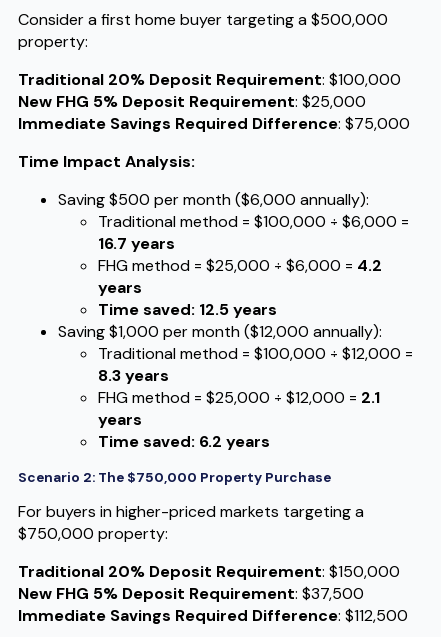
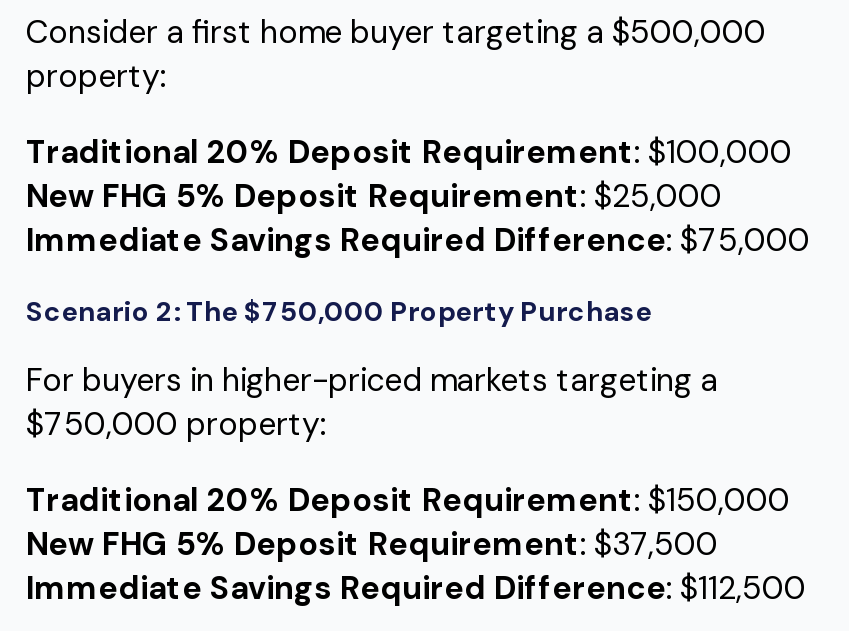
- Time Impact Analysis:
- Saving $500 per month ($6,000 annually):
- Traditional method = $100,000 ÷ $6,000 =
- 16.7 years
- FHG method = $25,000 ÷ $6,000 = 4.2
- years
- Time saved: 12.5 years
- Saving $1,000 per month ($12,000 annually):
- Traditional method = $100,000 ÷ $12,000 =
- 8.3 years
- FHG method = $25,000 ÷ $12,000 = 2.1
- years
- Time saved: 6.2 years
